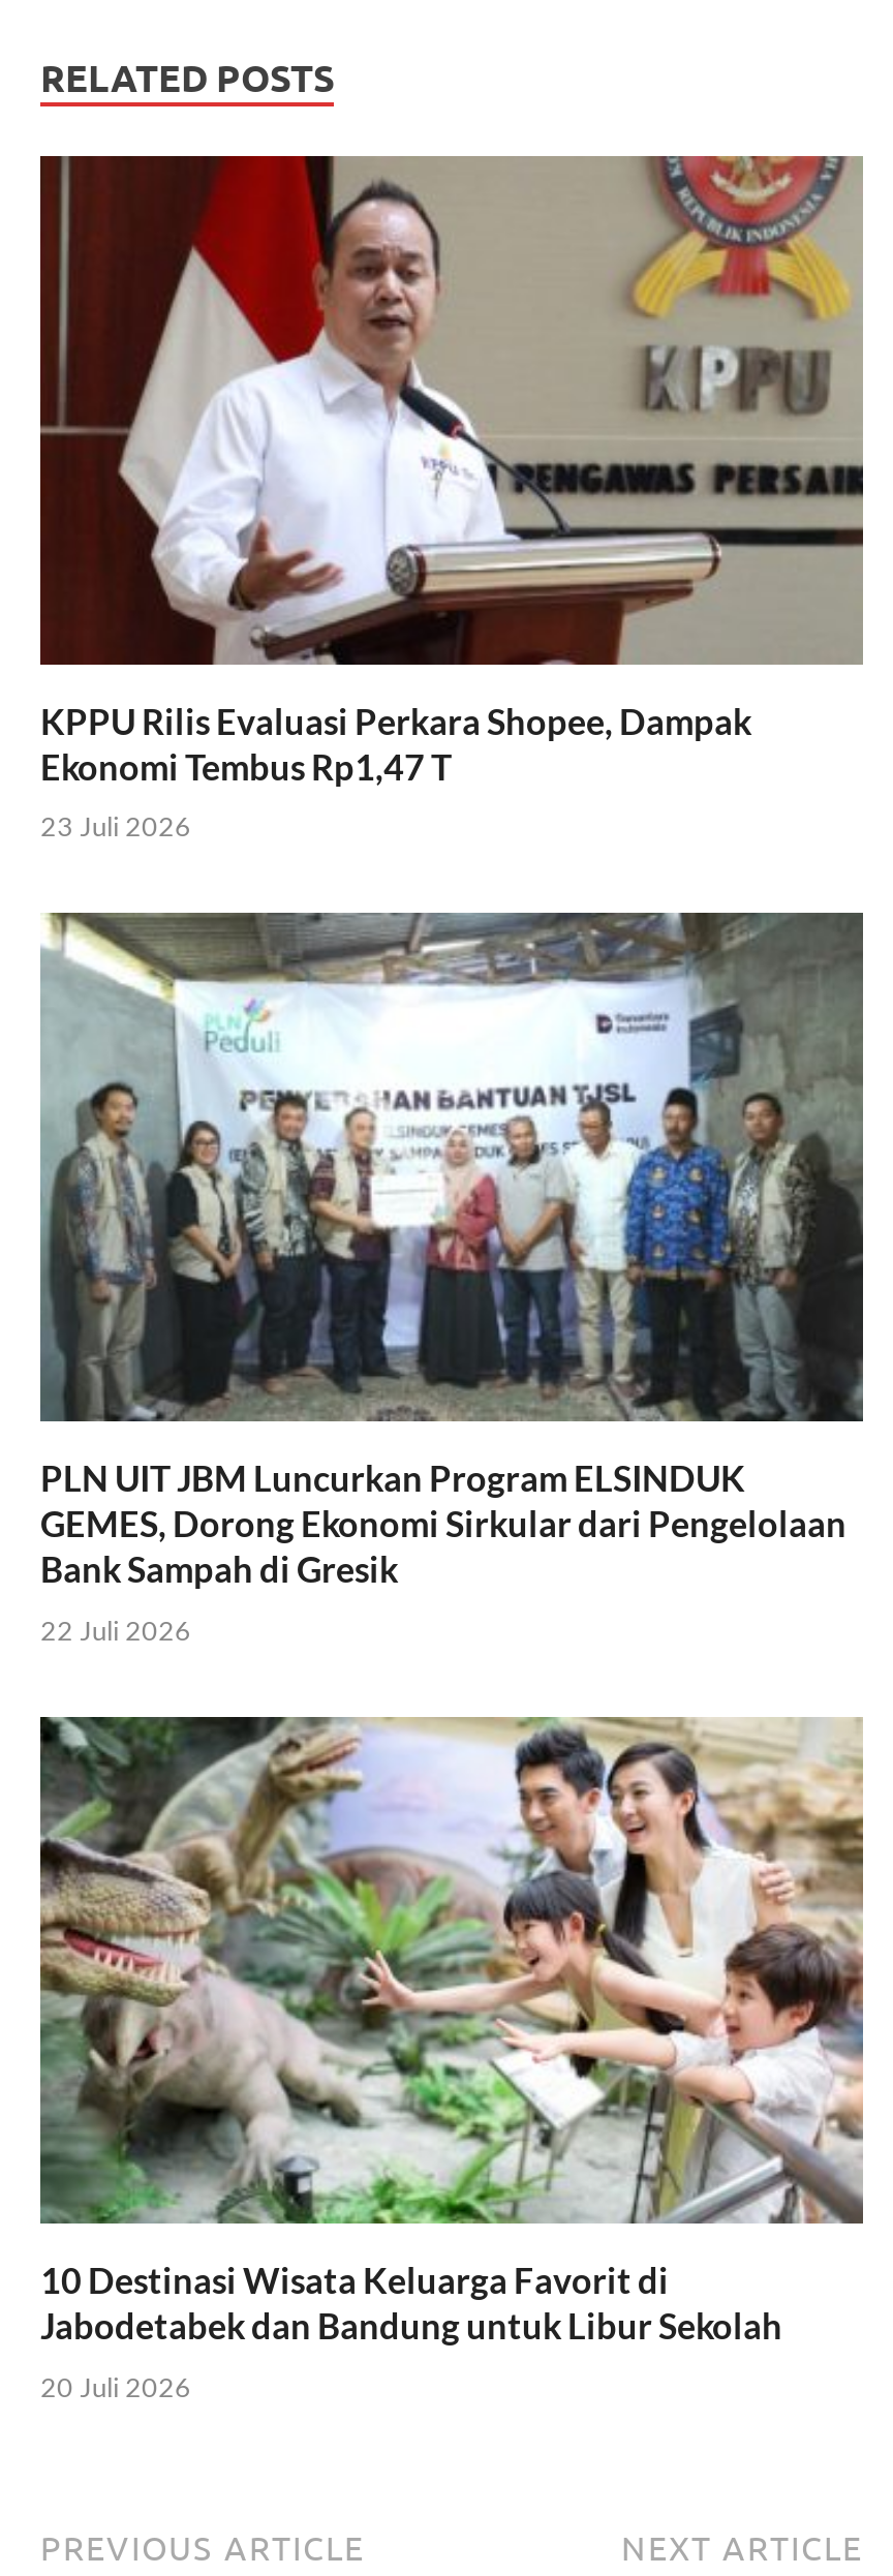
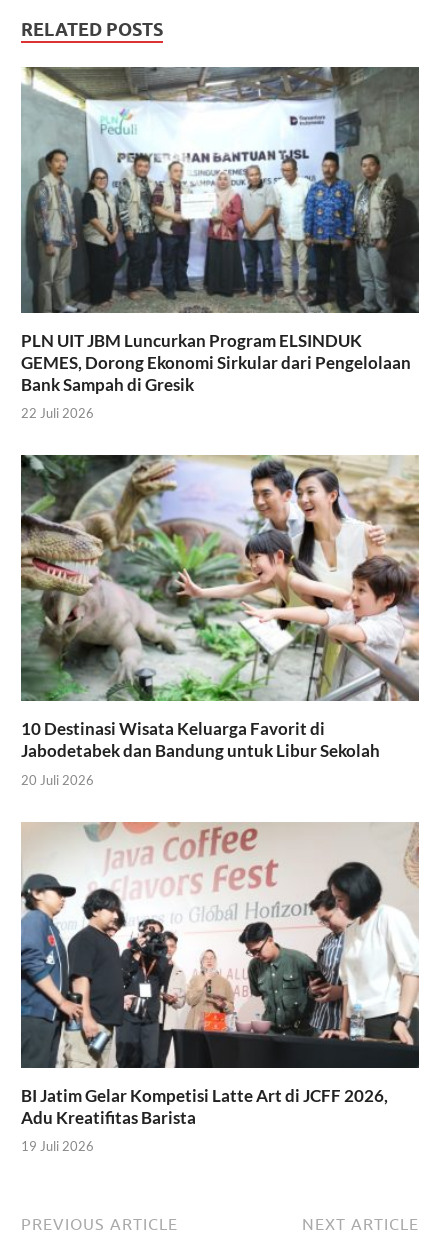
- [image]
- KPPU Rilis Evaluasi Perkara Shopee, Dampak
- Ekonomi Tembus Rp1,47 T
- 23 Juli 2026

moved up: [image] | PLN UIT JBM Luncurkan Program ELSINDUK | GEMES, Dorong Ekonomi Sirkular dari Pengelolaan | Bank Sampah di Gresik | 22 Juli 2026 | 10 Destinasi Wisata Keluarga Favorit di | Jabodetabek dan Bandung untuk Libur Sekolah | 20 Juli 2026

+ [image]
+ BI Jatim Gelar Kompetisi Latte Art di JCFF 2026,
+ Adu Kreatifitas Barista
+ 19 Juli 2026
